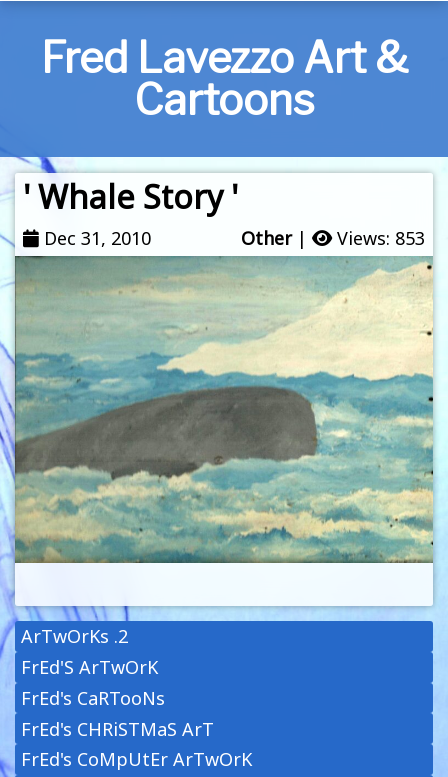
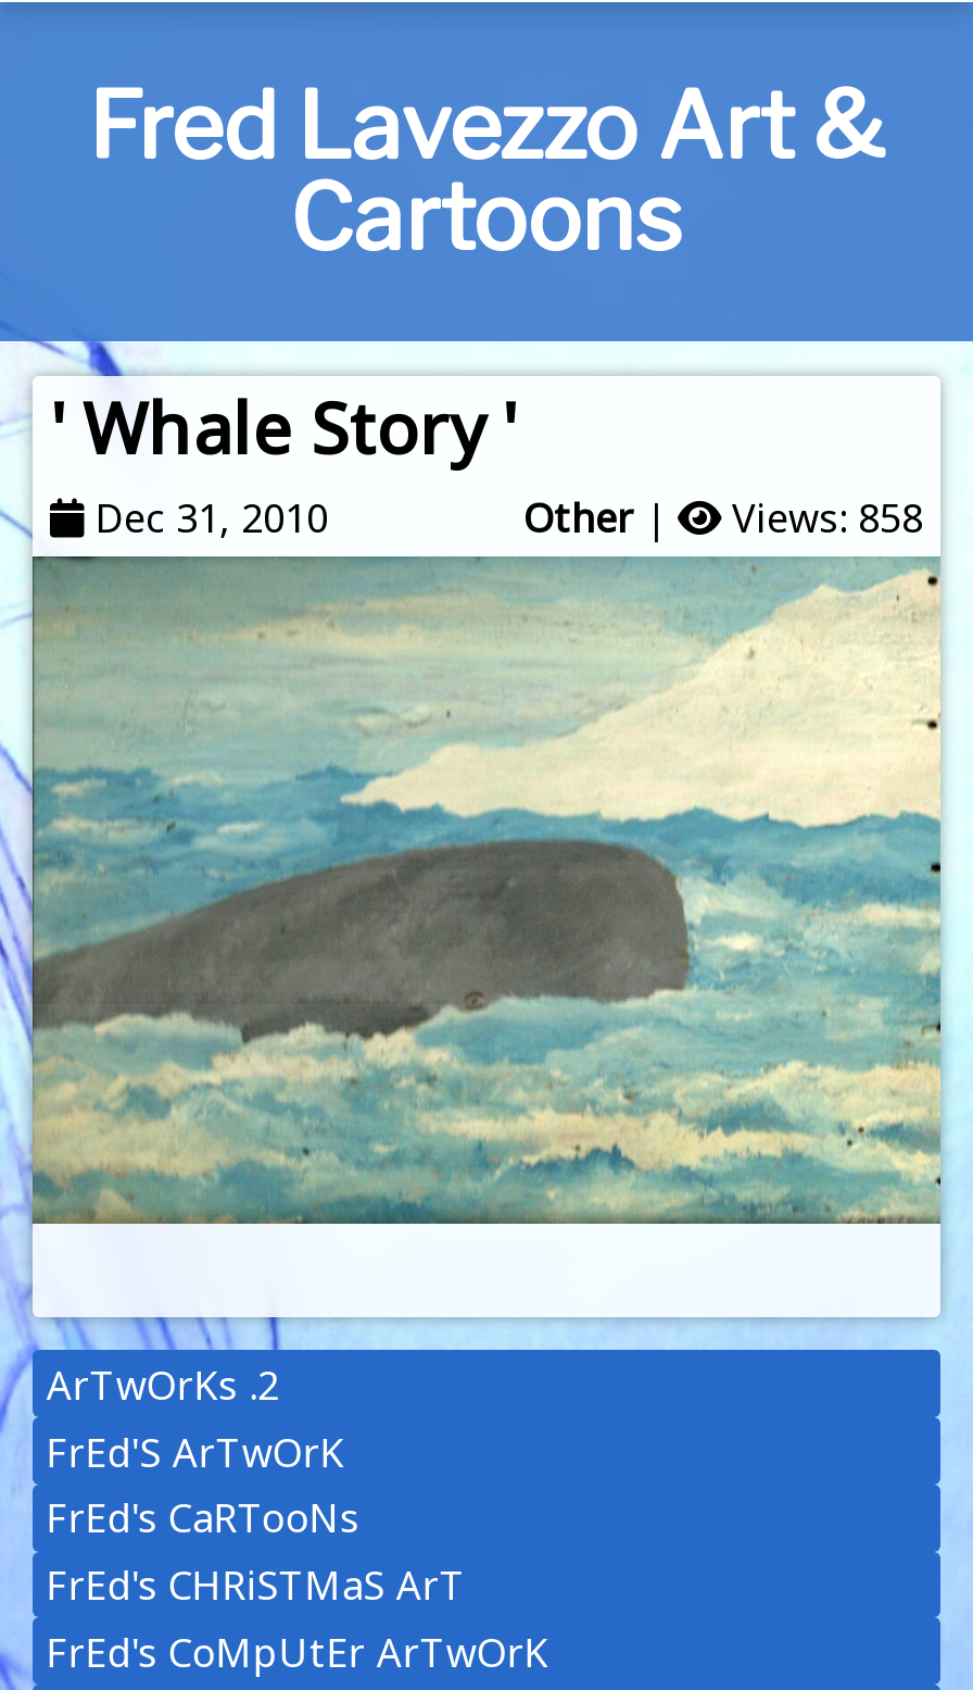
- Views: 853
+ Views: 858
